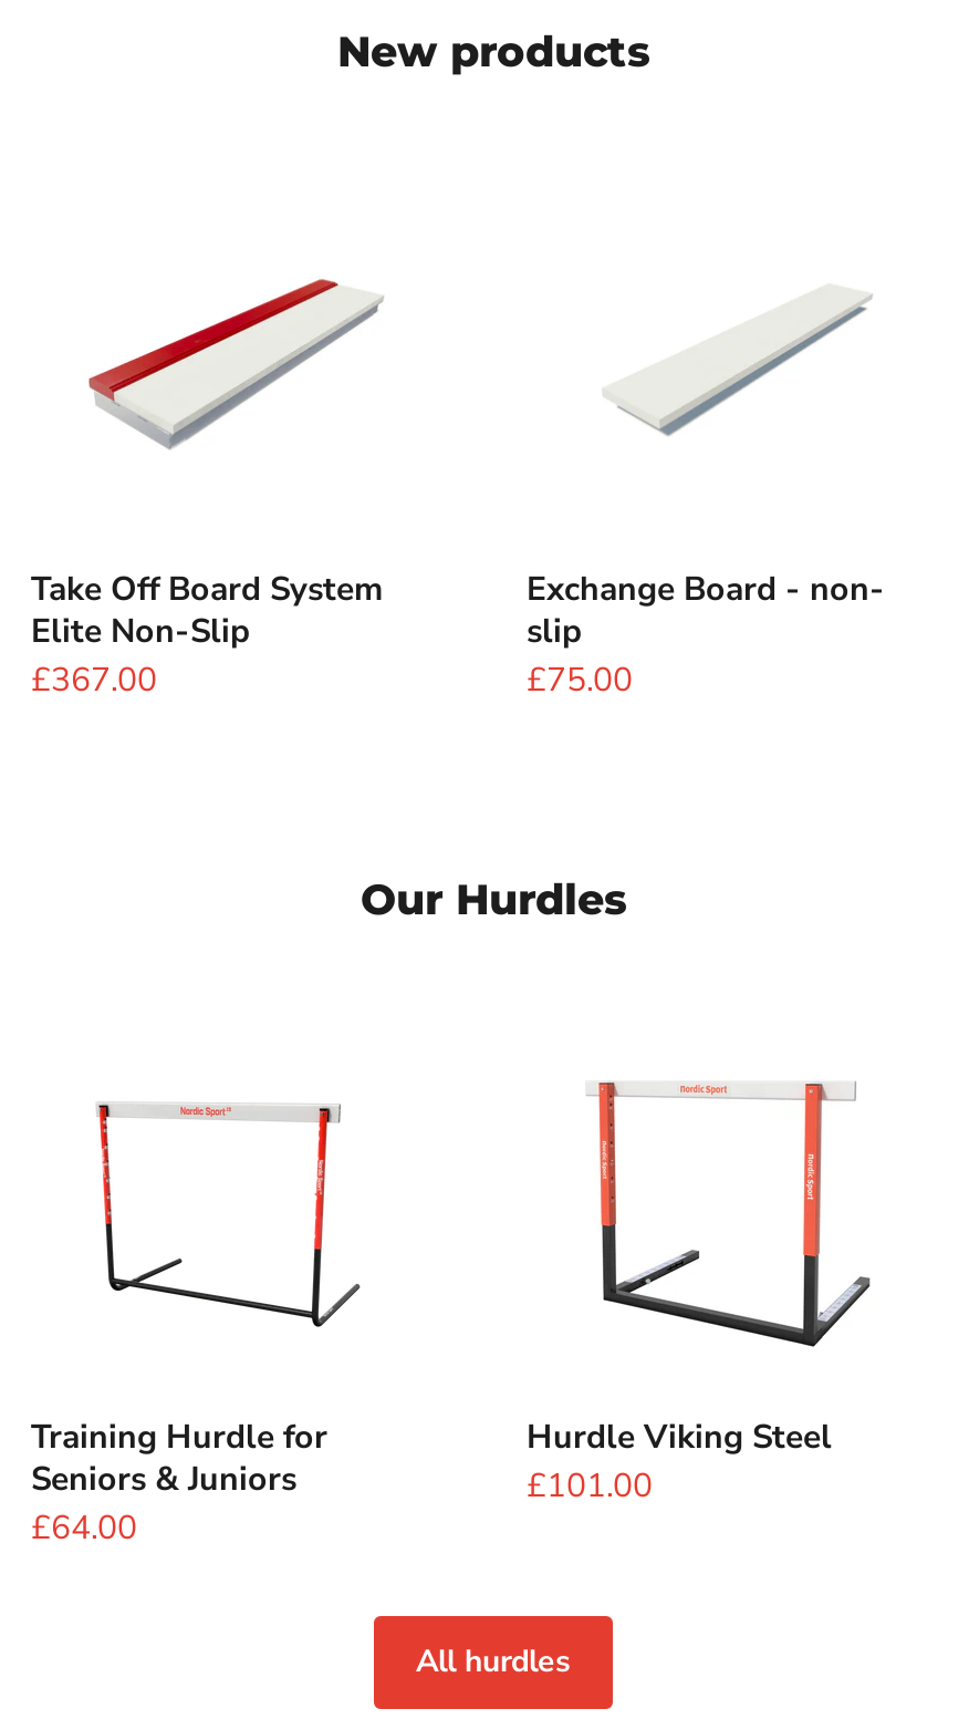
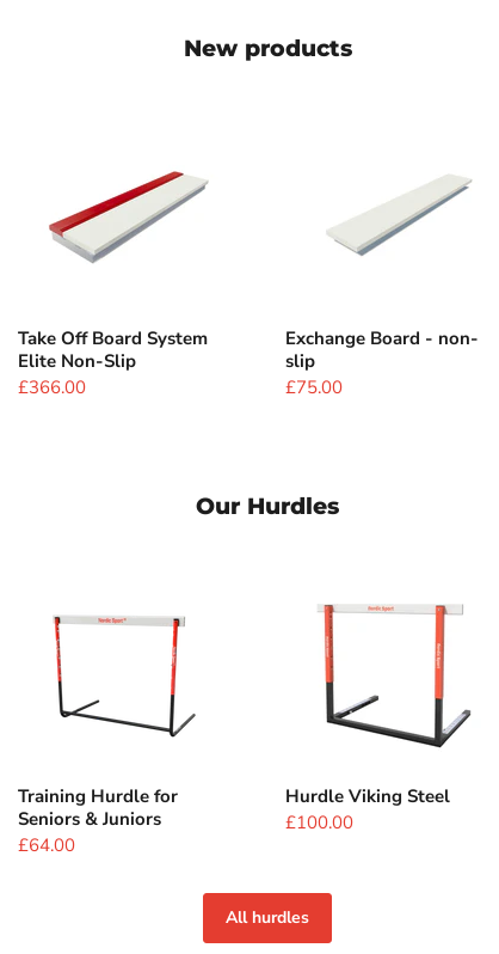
- £367.00
+ £366.00

- £101.00
+ £100.00
